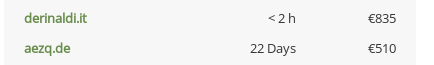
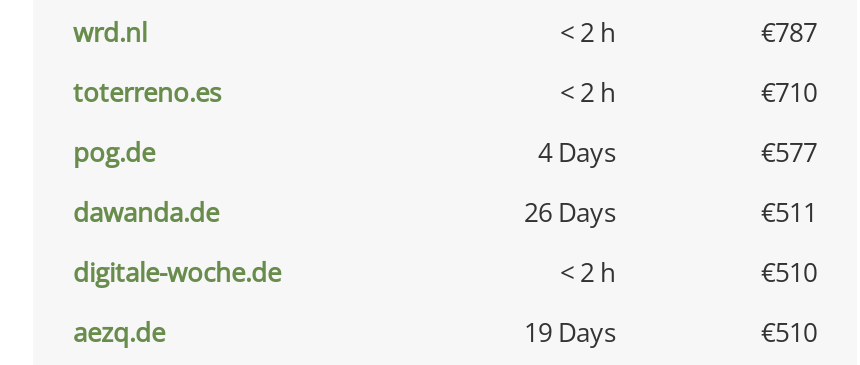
- derinaldi.it
+ wrd.nl

- €835
+ €787
+ toterreno.es
+ < 2 h
+ €710
+ pog.de
+ 4 Days
+ €577
+ dawanda.de
+ 26 Days
+ €511
+ digitale-woche.de
+ < 2 h
+ €510

- 22 Days
+ 19 Days
